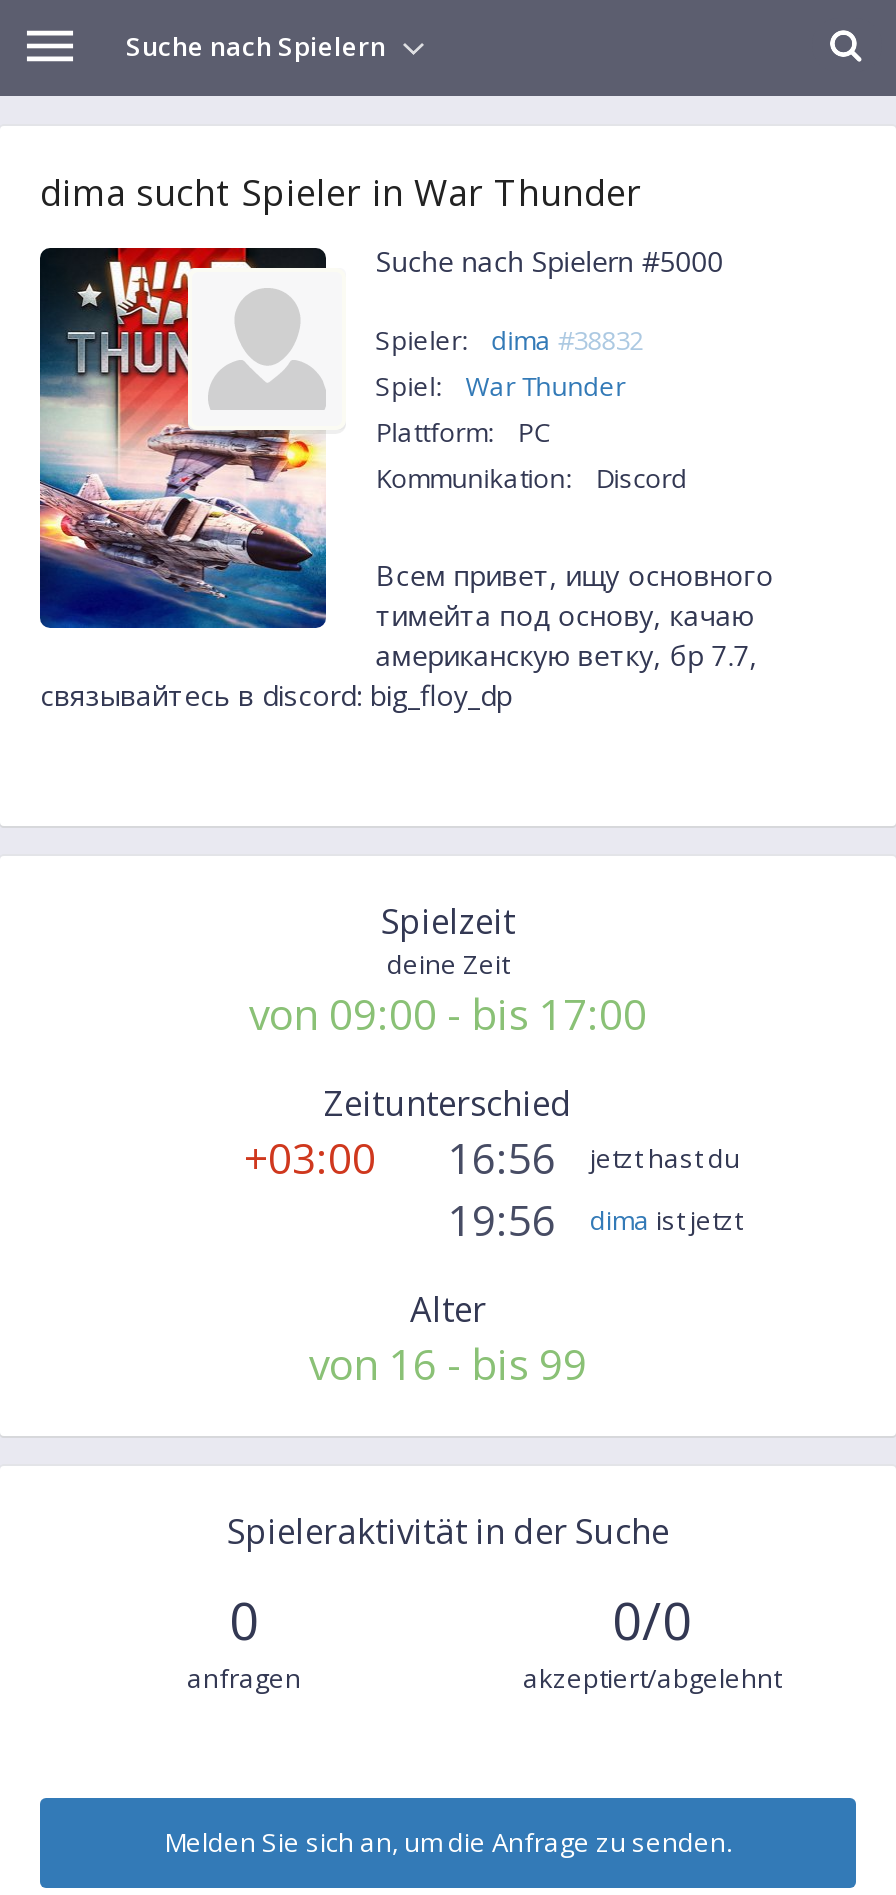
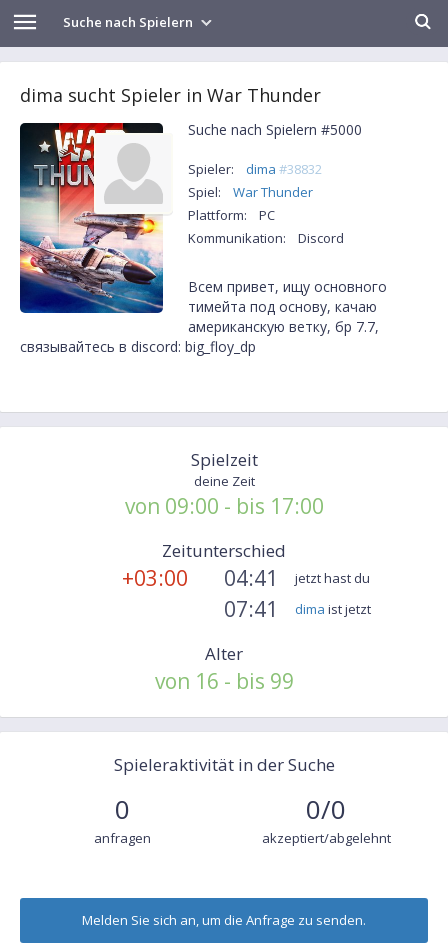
- +03:00 16:56 jetzt hast du
+ +03:00 04:41 jetzt hast du

- 19:56 dima ist jetzt
+ 07:41 dima ist jetzt
